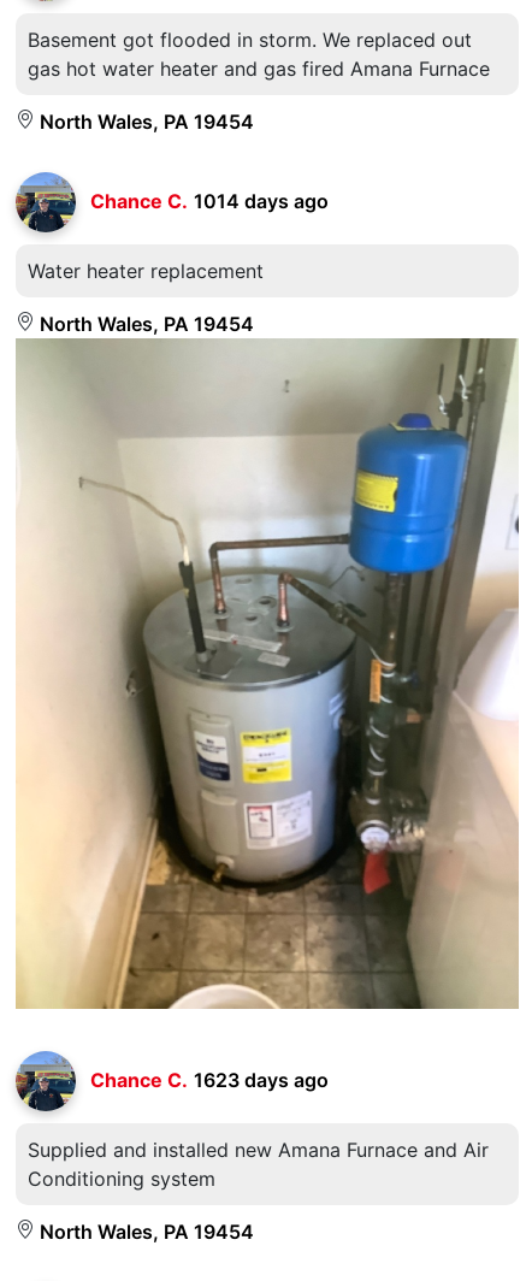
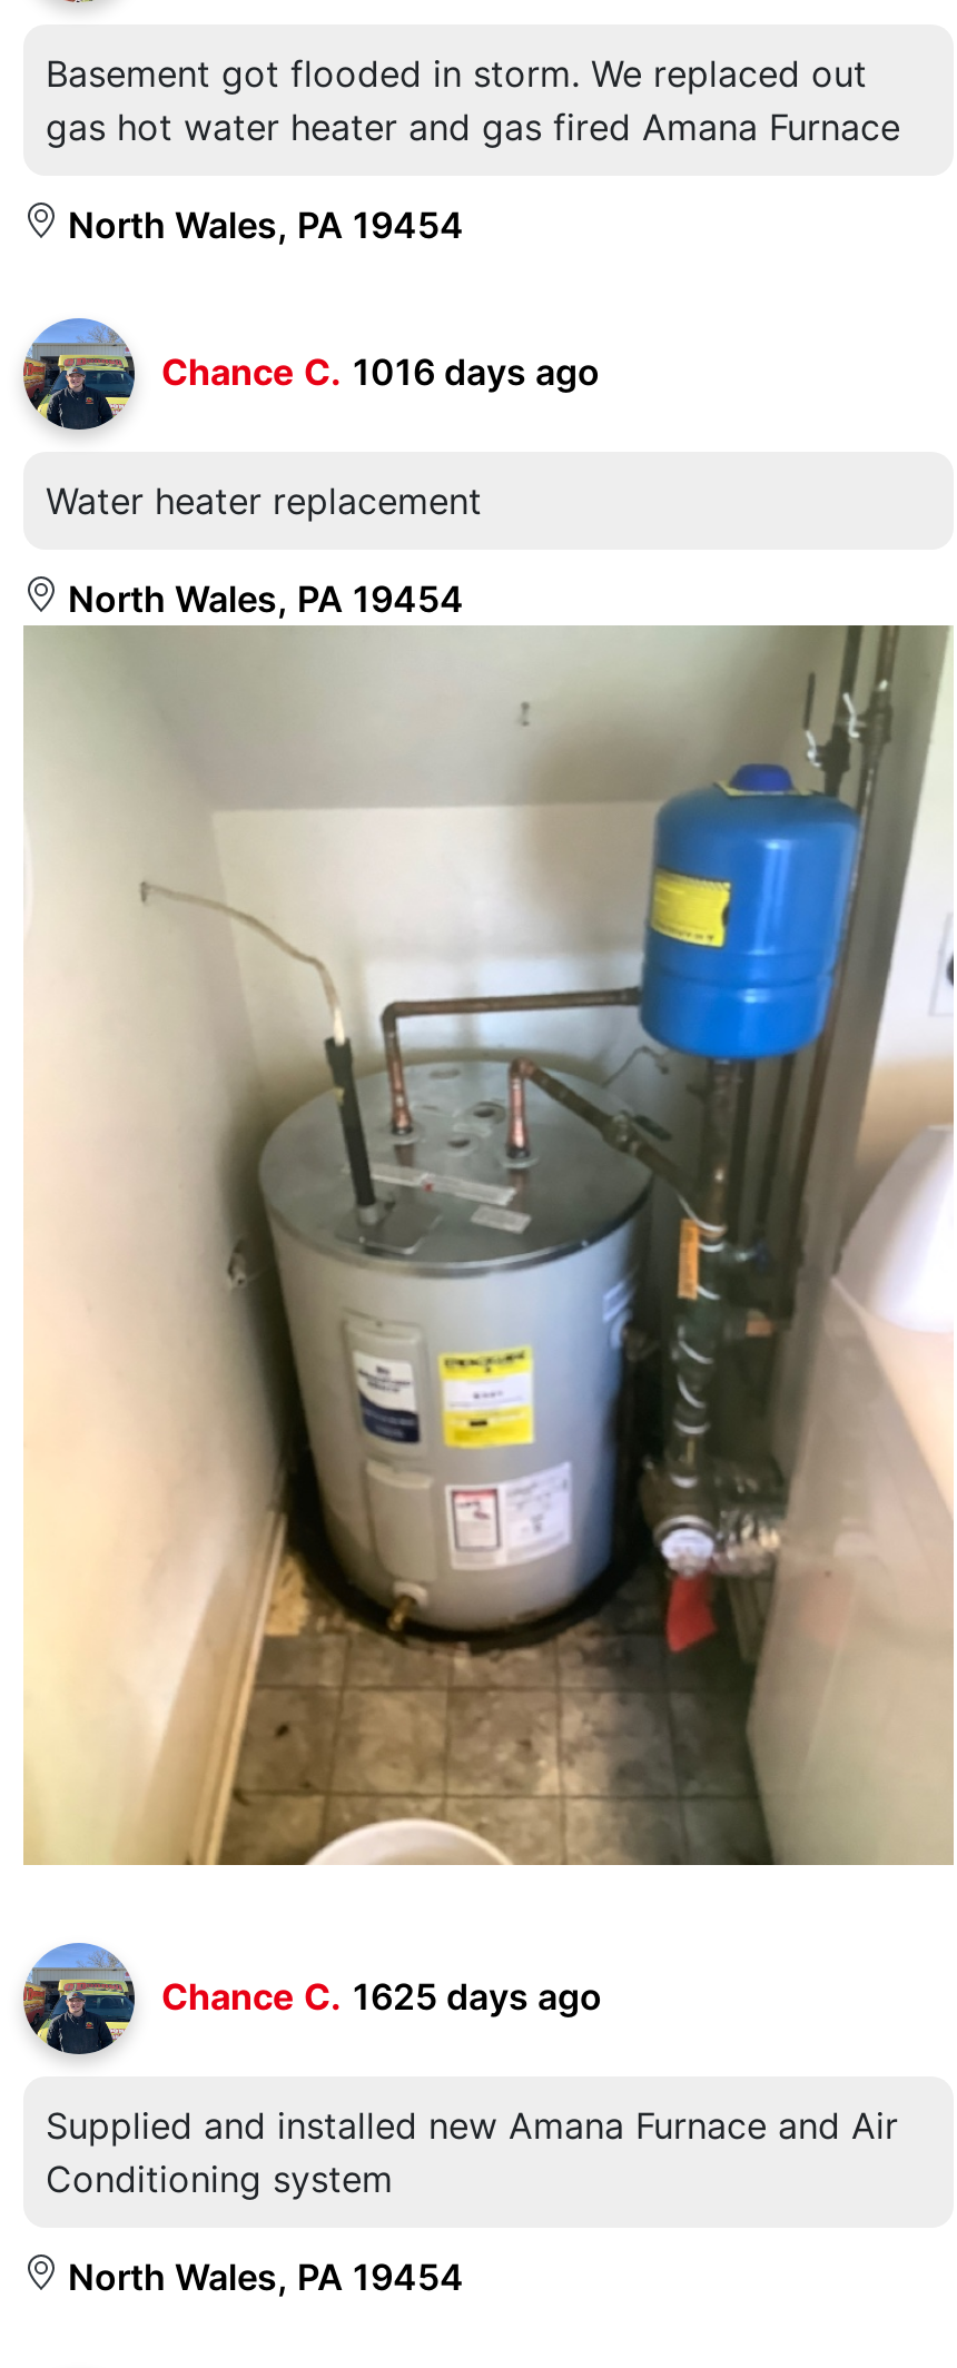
- Chance C. 1014 days ago
+ Chance C. 1016 days ago

- Chance C. 1623 days ago
+ Chance C. 1625 days ago
